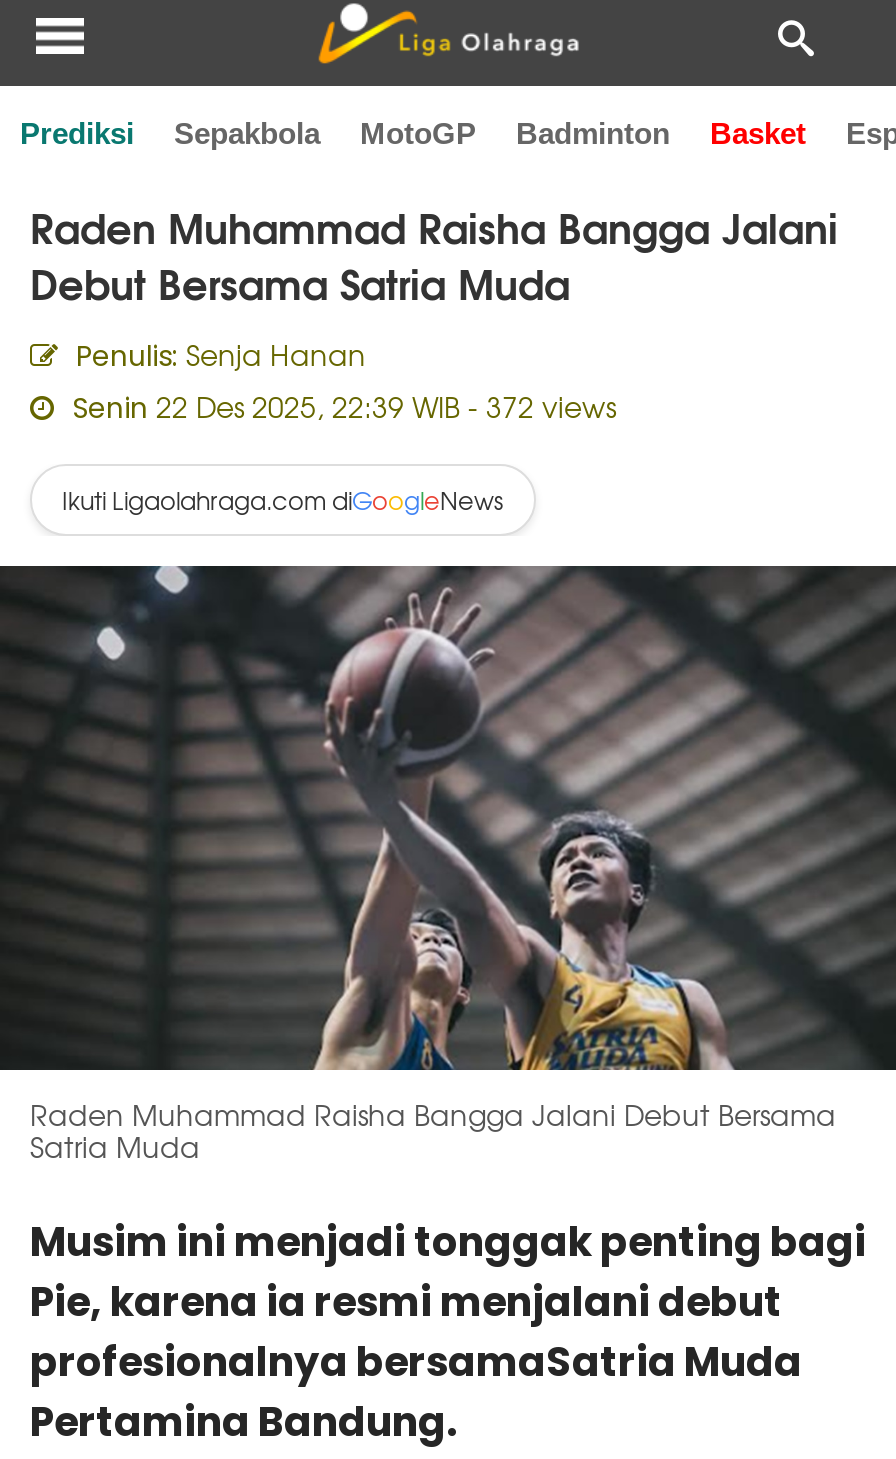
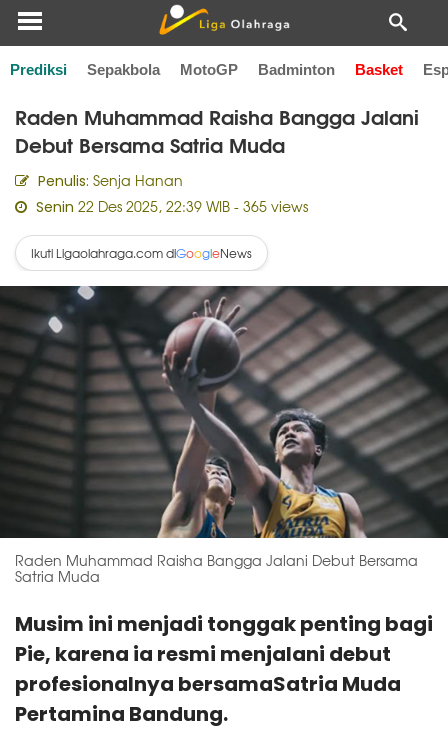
- Senin 22 Des 2025, 22:39 WIB - 372 views
+ Senin 22 Des 2025, 22:39 WIB - 365 views
